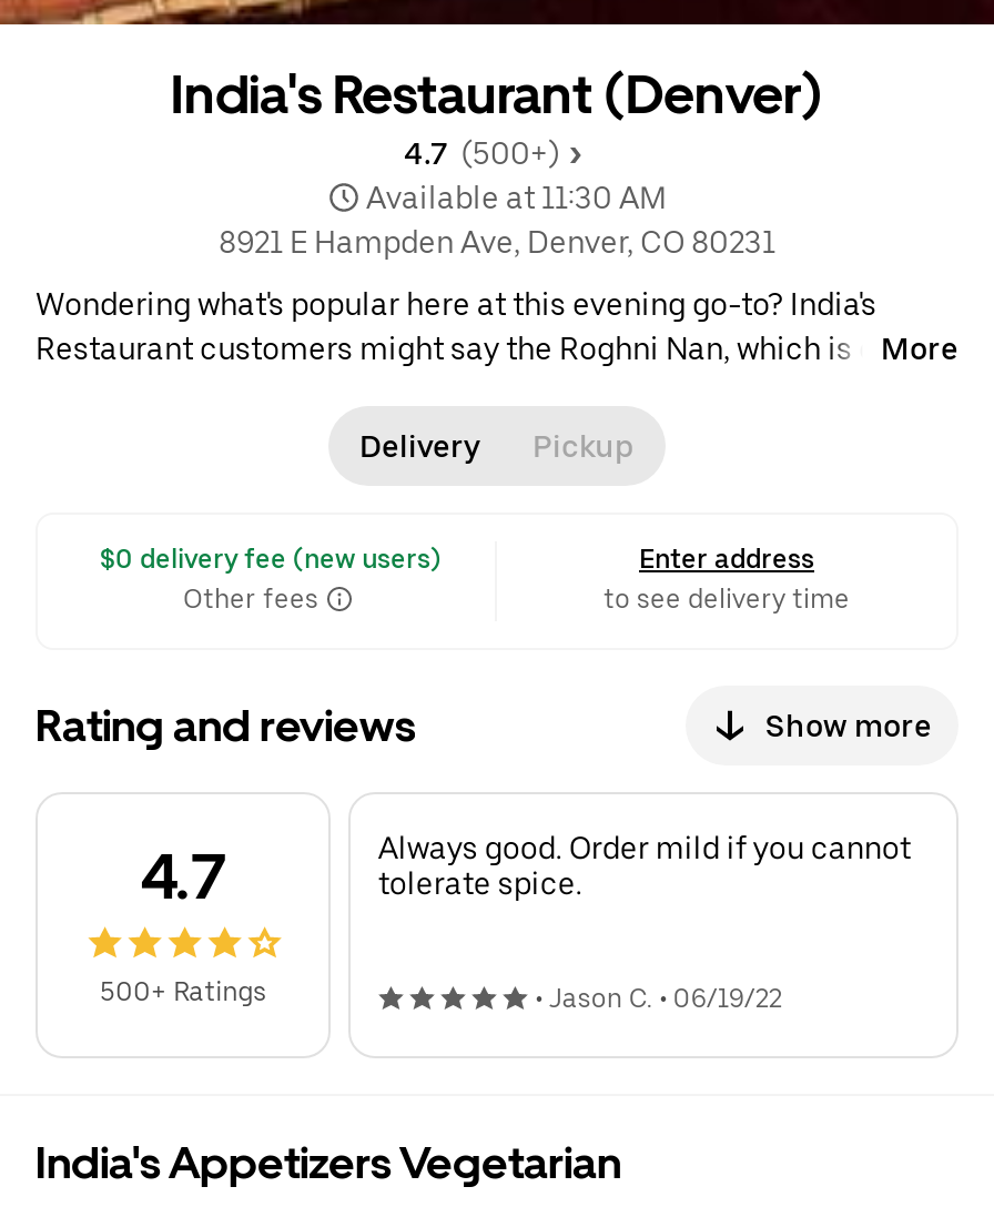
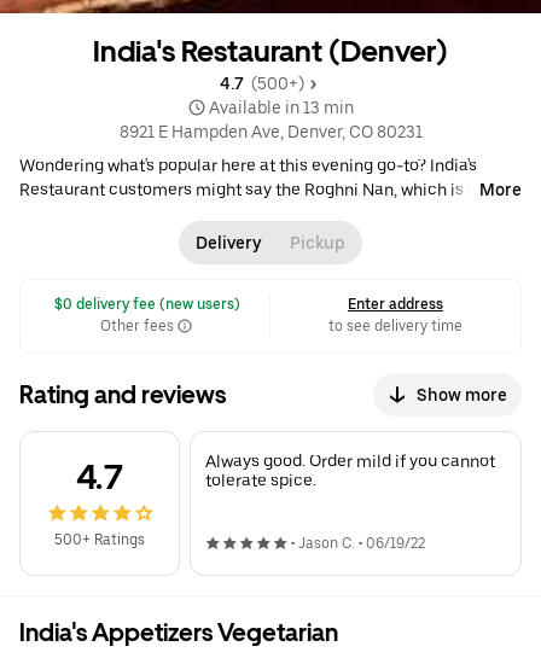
- Available at 11:30 AM
+ Available in 13 min
